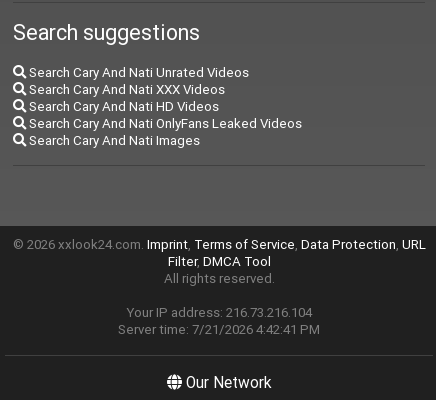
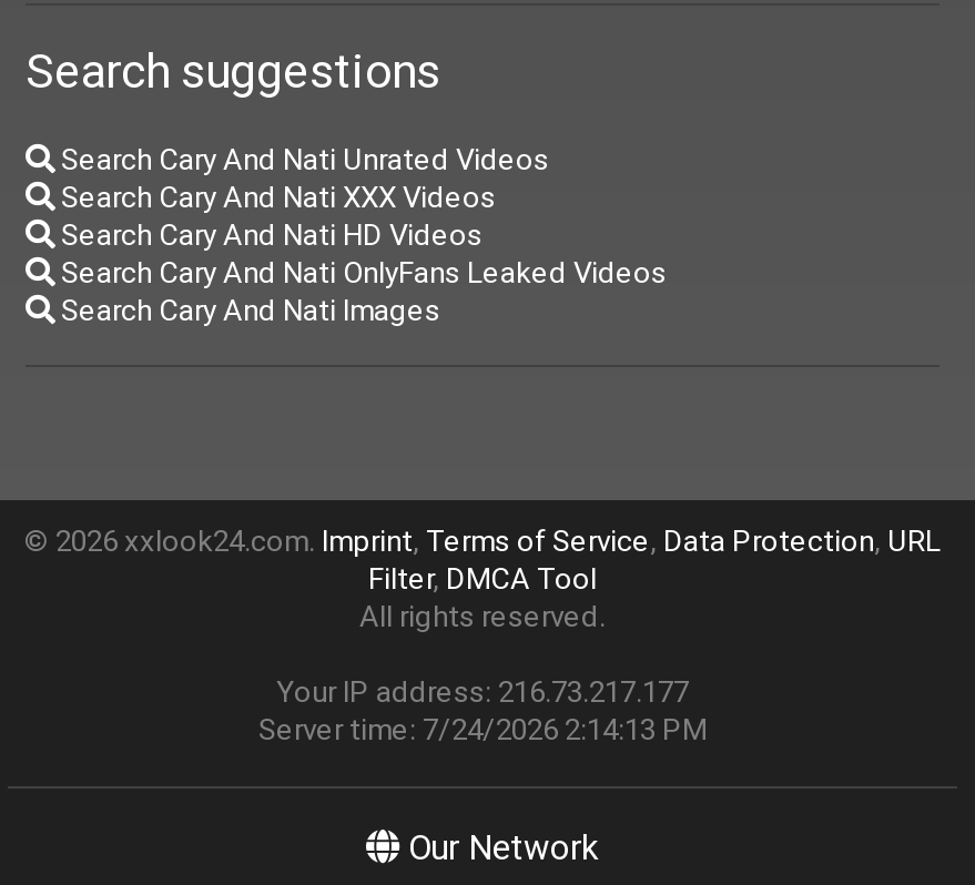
- Your IP address: 216.73.216.104
+ Your IP address: 216.73.217.177

- Server time: 7/21/2026 4:42:41 PM
+ Server time: 7/24/2026 2:14:13 PM
